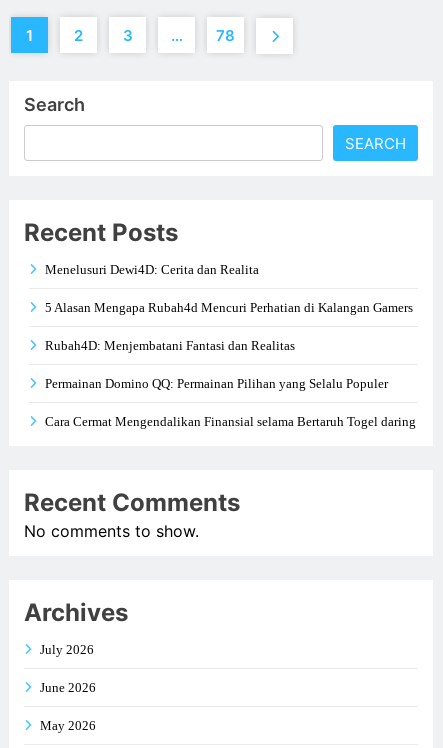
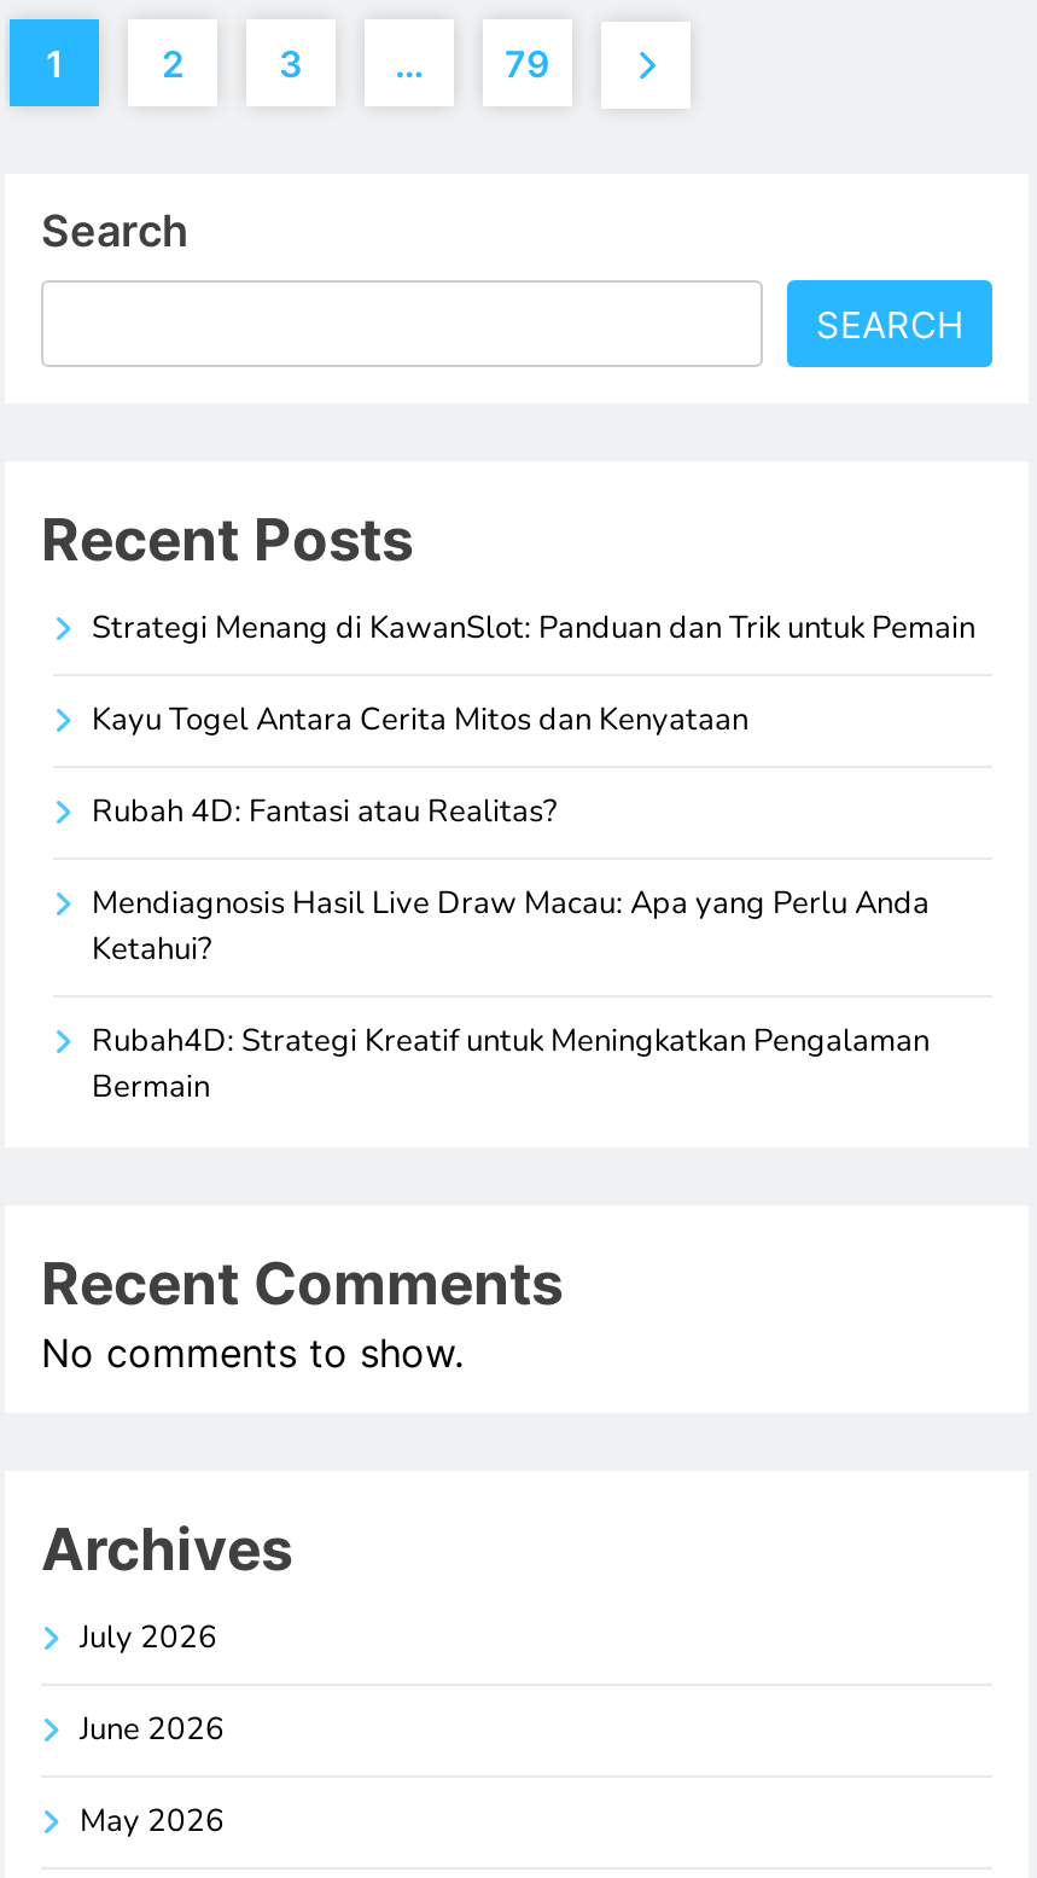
- 78
+ 79

- Menelusuri Dewi4D: Cerita dan Realita
+ Strategi Menang di KawanSlot: Panduan dan Trik untuk Pemain

- 5 Alasan Mengapa Rubah4d Mencuri Perhatian di Kalangan Gamers
+ Kayu Togel Antara Cerita Mitos dan Kenyataan

- Rubah4D: Menjembatani Fantasi dan Realitas
+ Rubah 4D: Fantasi atau Realitas?

- Permainan Domino QQ: Permainan Pilihan yang Selalu Populer
+ Mendiagnosis Hasil Live Draw Macau: Apa yang Perlu Anda
+ Ketahui?

- Cara Cermat Mengendalikan Finansial selama Bertaruh Togel daring
+ Rubah4D: Strategi Kreatif untuk Meningkatkan Pengalaman
+ Bermain
